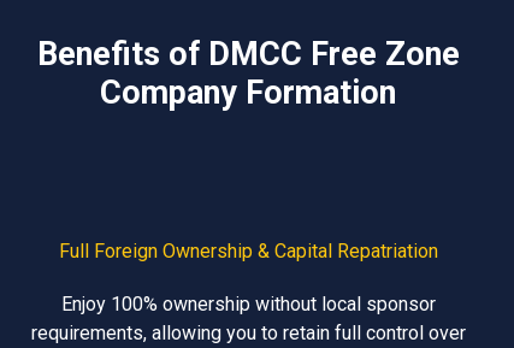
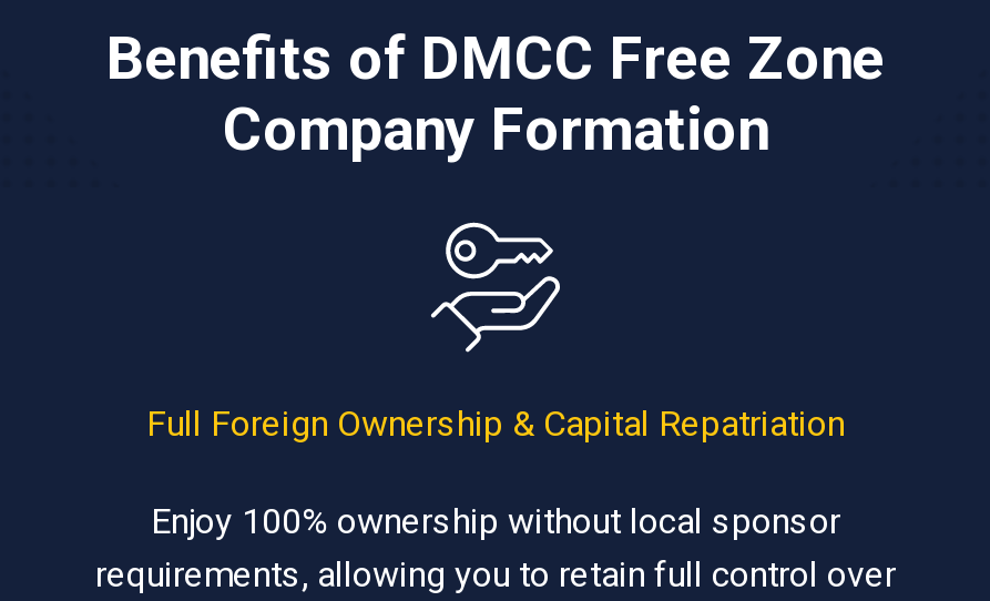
+ [image]
